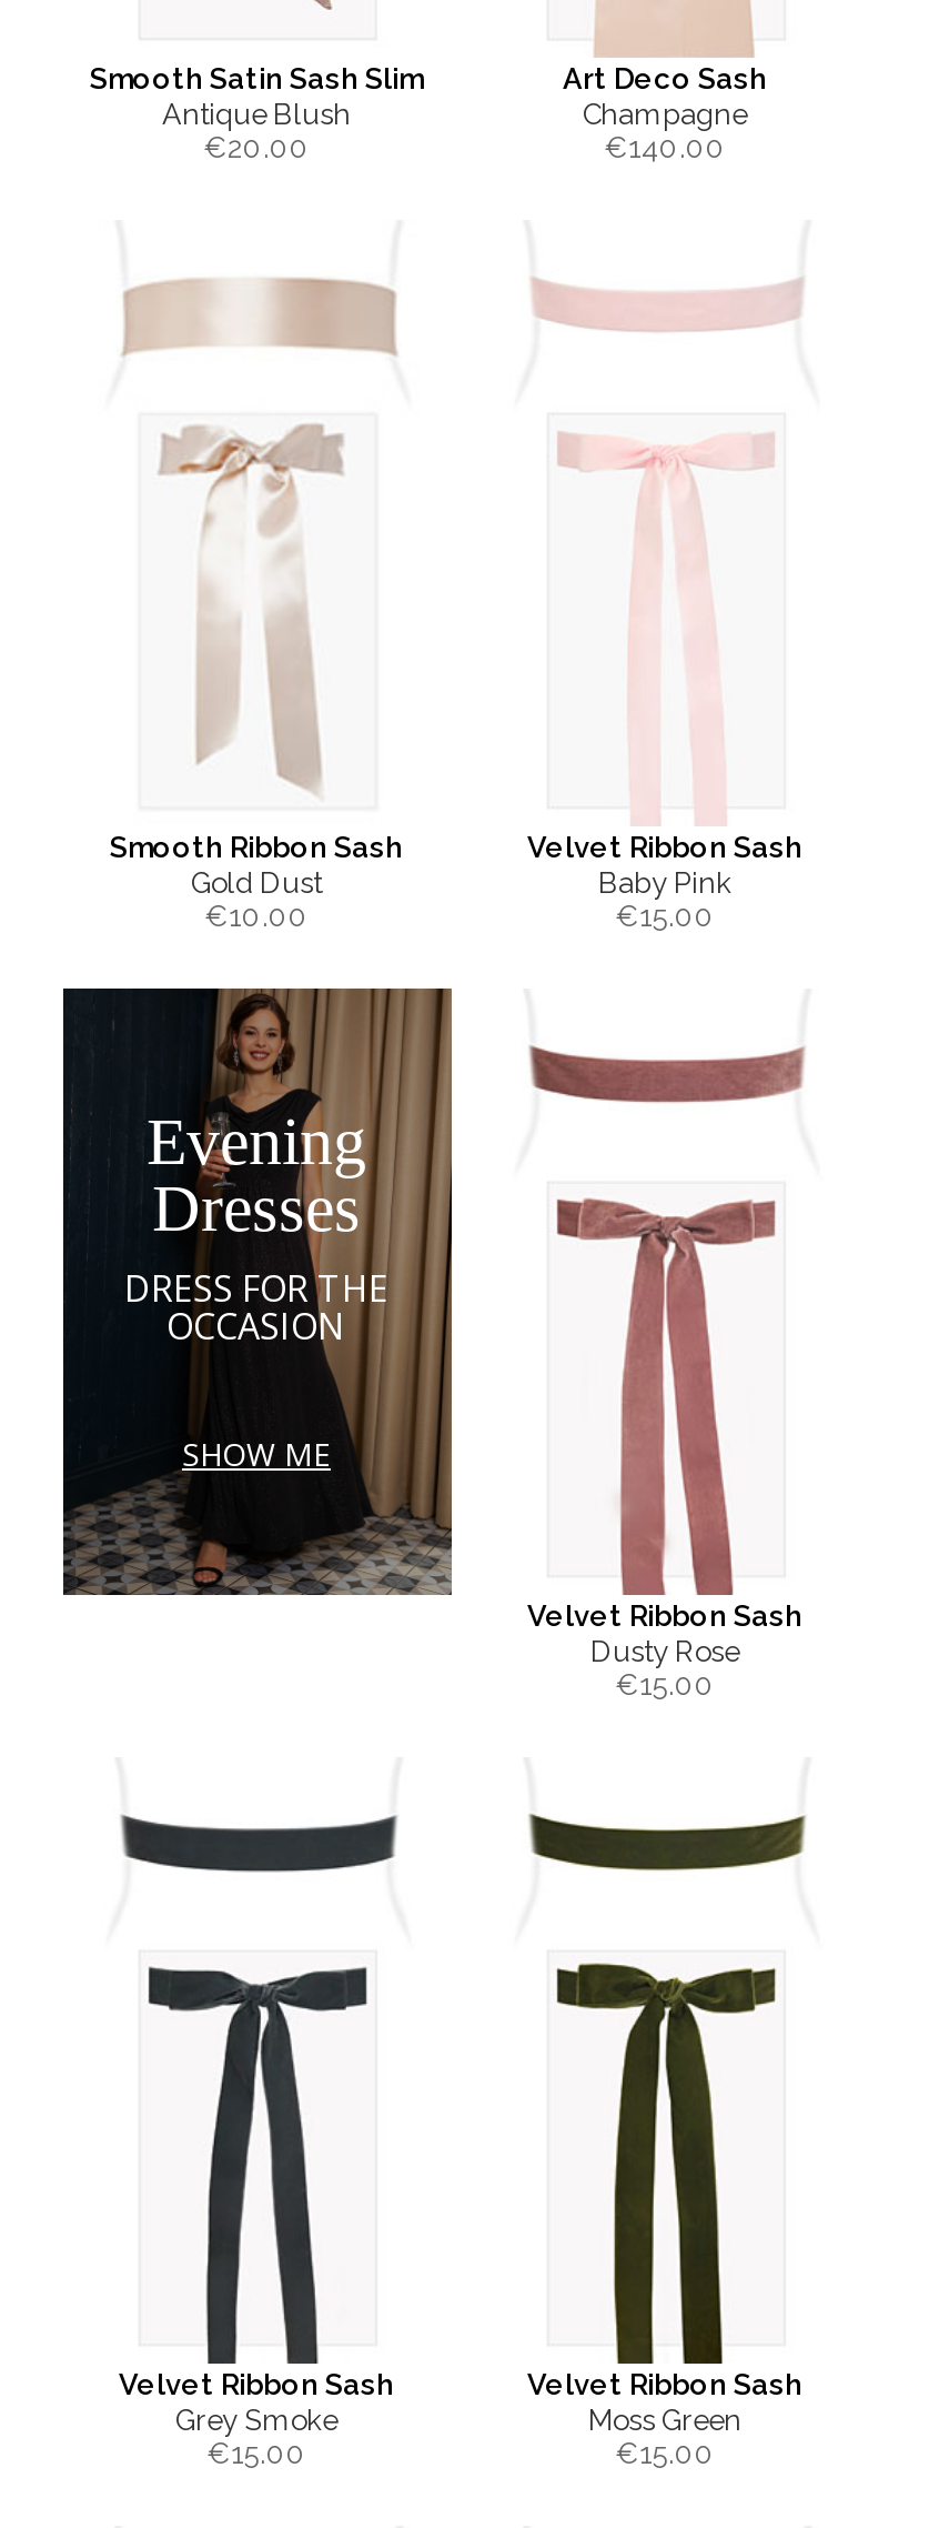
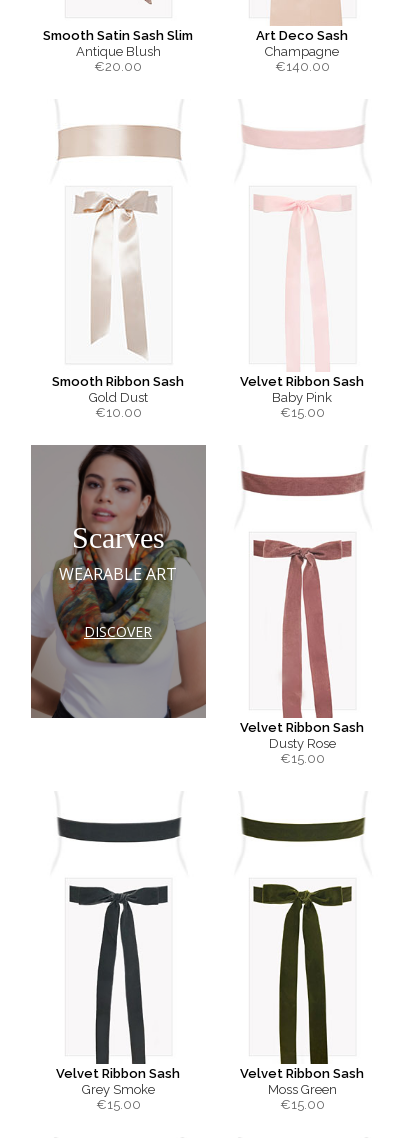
- [image]
- Evening
- Dresses
- DRESS FOR THE
- OCCASION
+ [image]
+ Scarves
+ WEARABLE ART

- SHOW ME
+ DISCOVER
